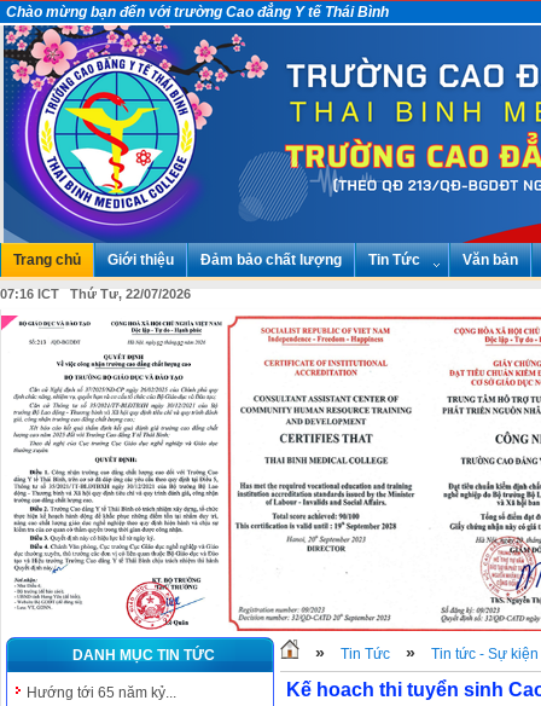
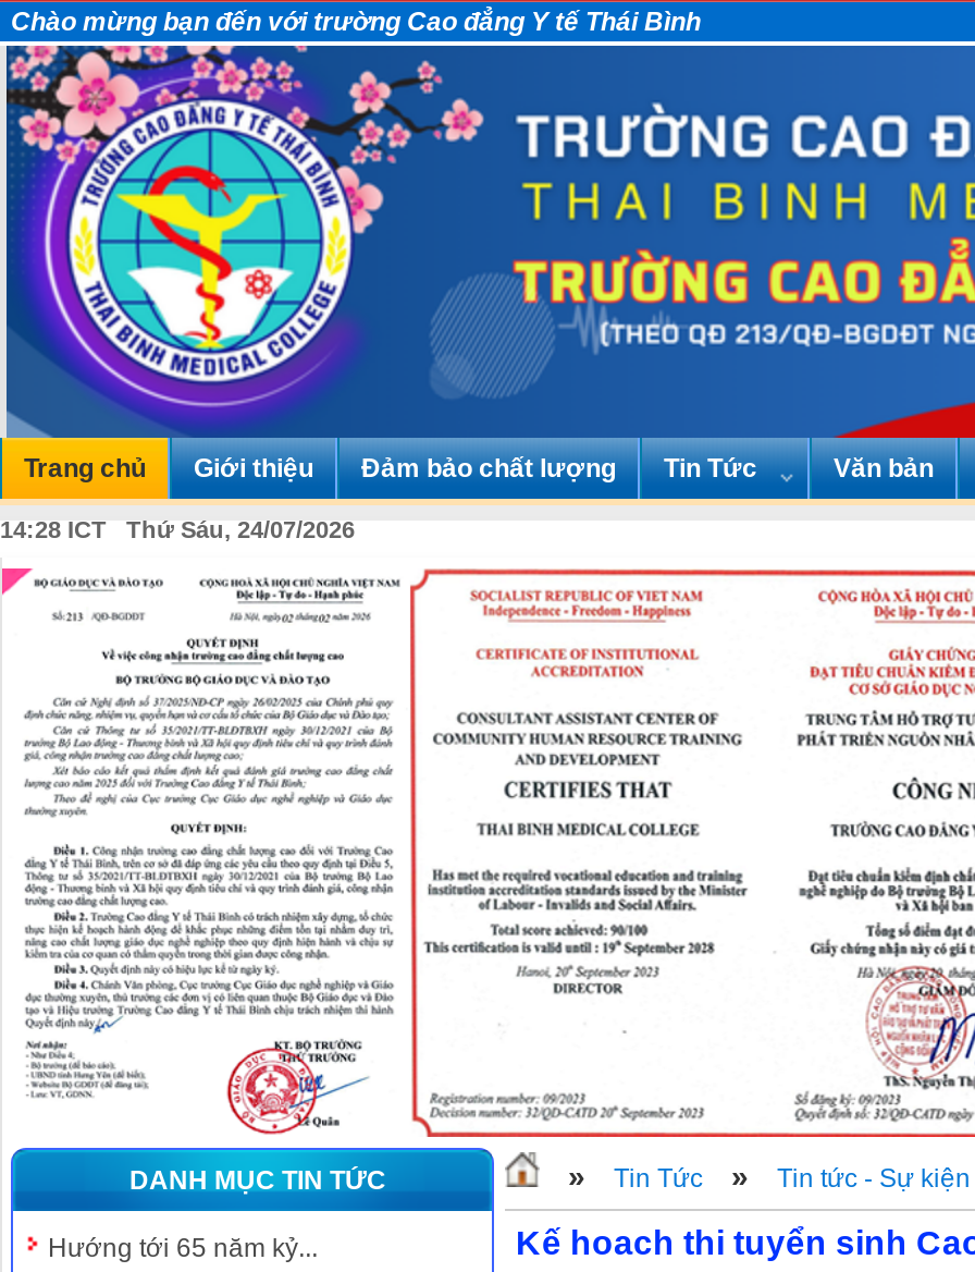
- 07:16 ICT Thứ Tư, 22/07/2026
+ 14:28 ICT Thứ Sáu, 24/07/2026
